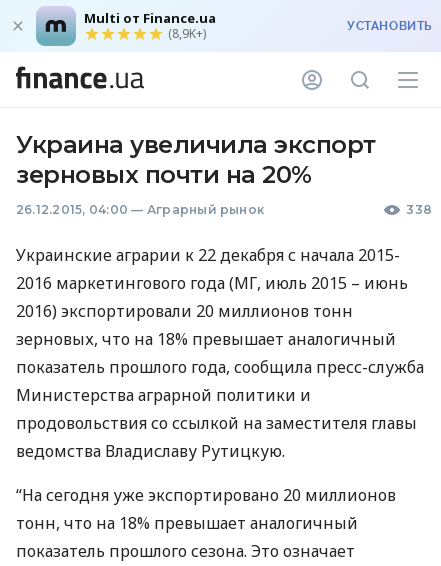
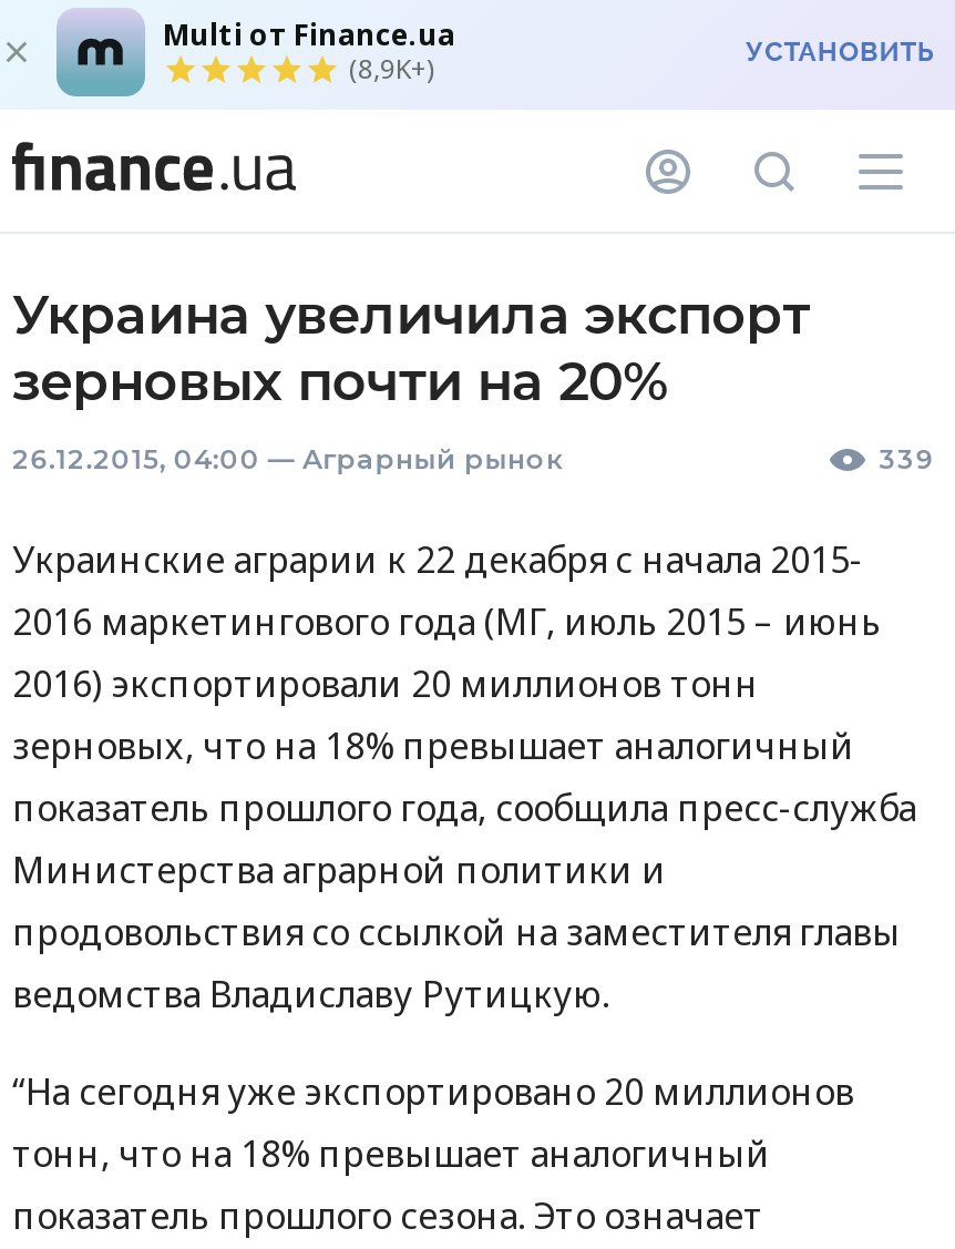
- 338
+ 339
